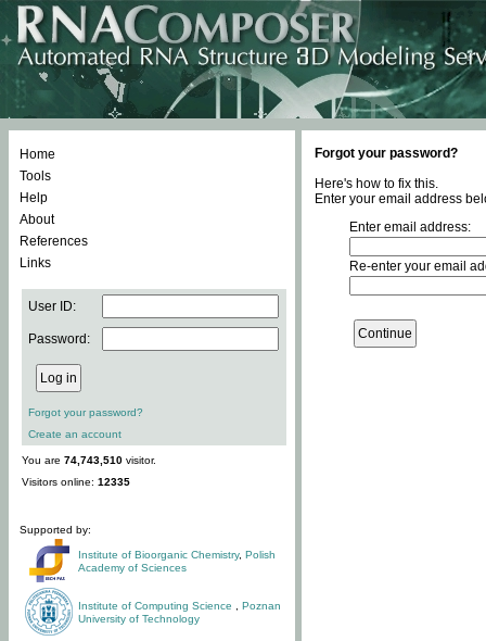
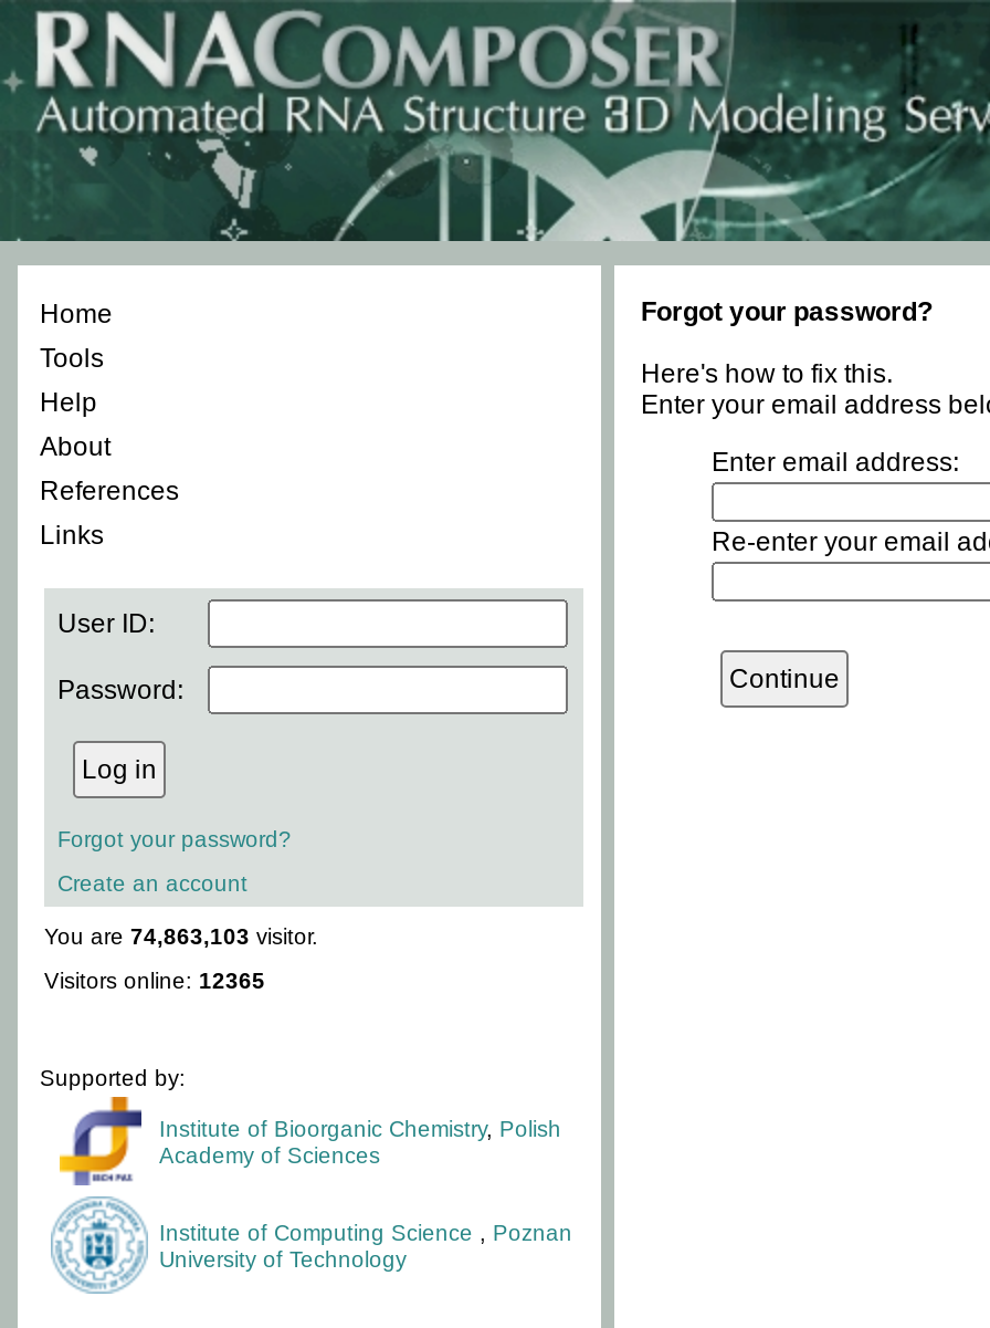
- You are 74,743,510 visitor.
+ You are 74,863,103 visitor.

- Visitors online: 12335
+ Visitors online: 12365
